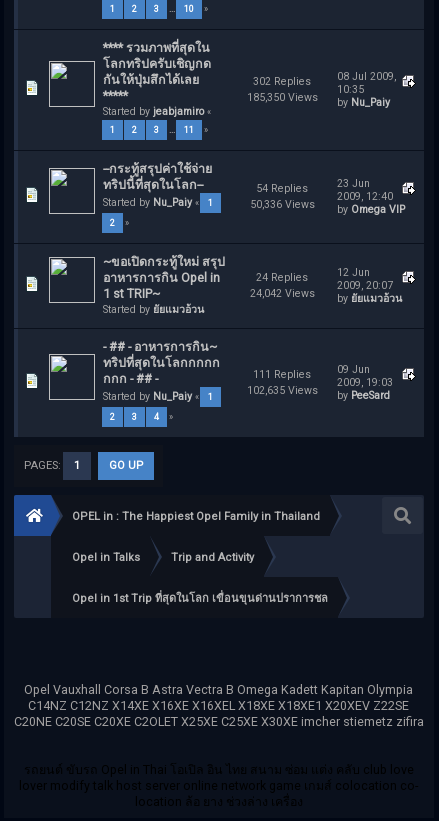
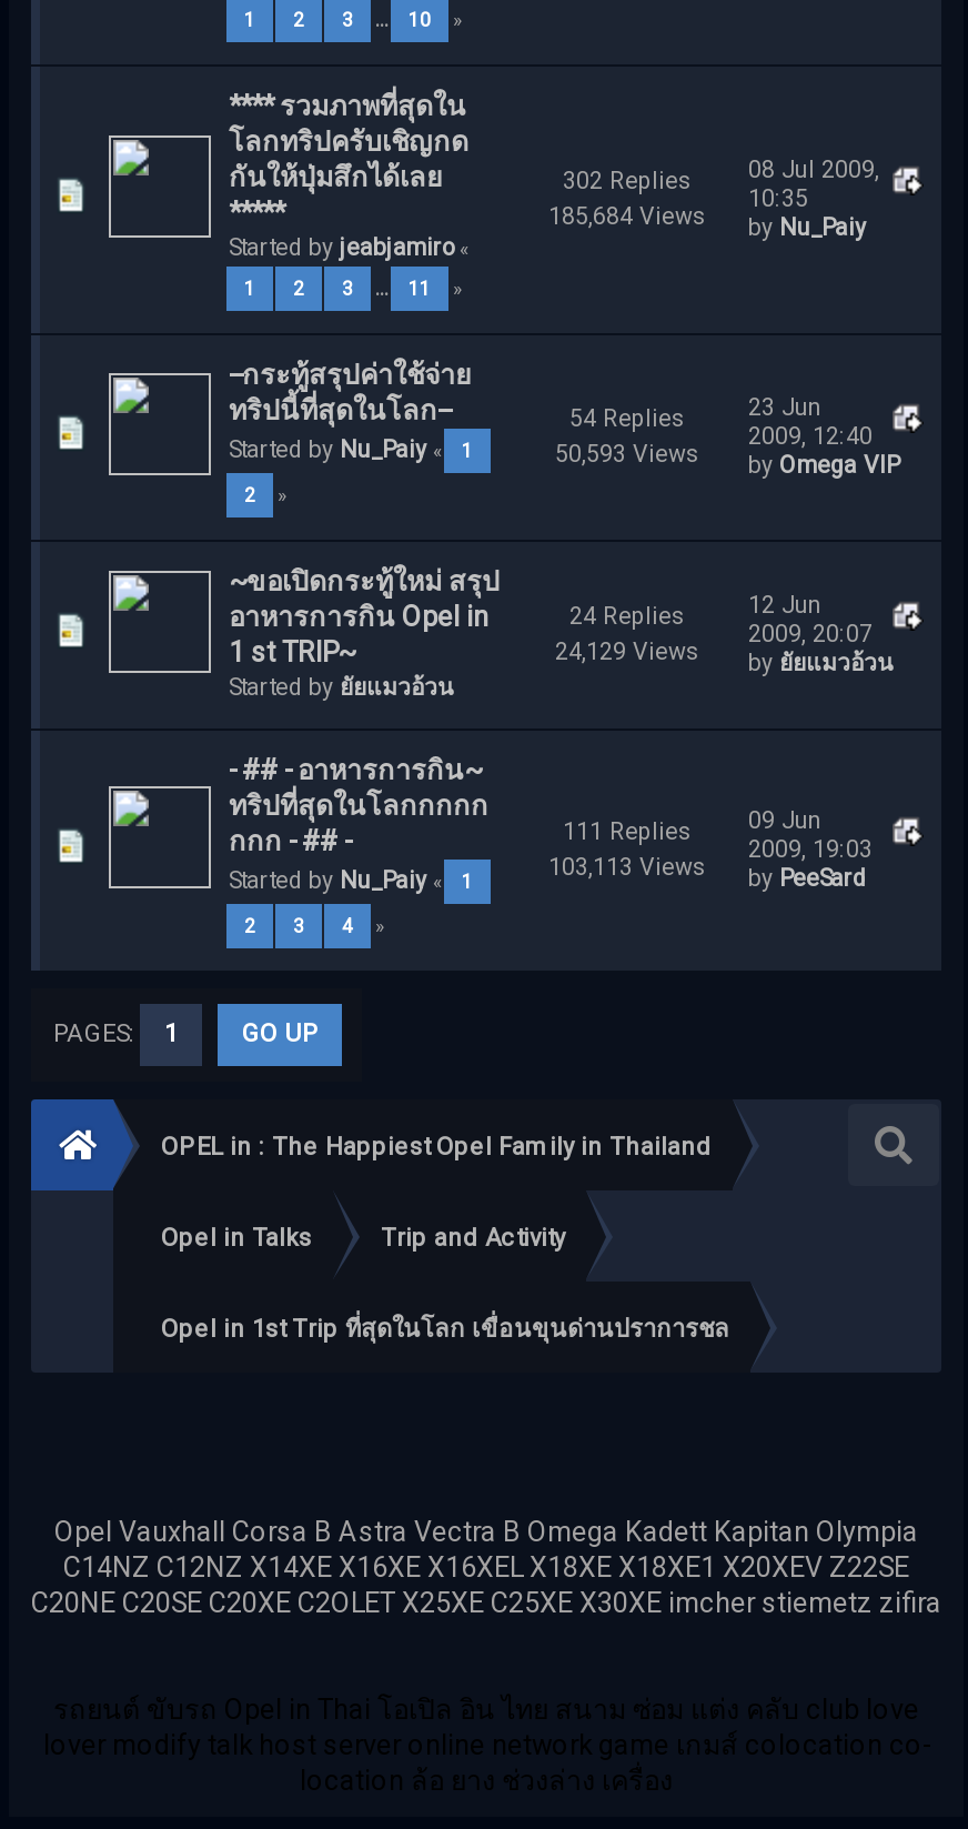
- 185,350 Views by Nu_Paiy
+ 185,684 Views by Nu_Paiy

- 50,336 Views by Omega VIP
+ 50,593 Views by Omega VIP

- 24,042 Views byยัยแมวอ้วน
+ 24,129 Views byยัยแมวอ้วน

- 102,635 Views by PeeSard
+ 103,113 Views by PeeSard
